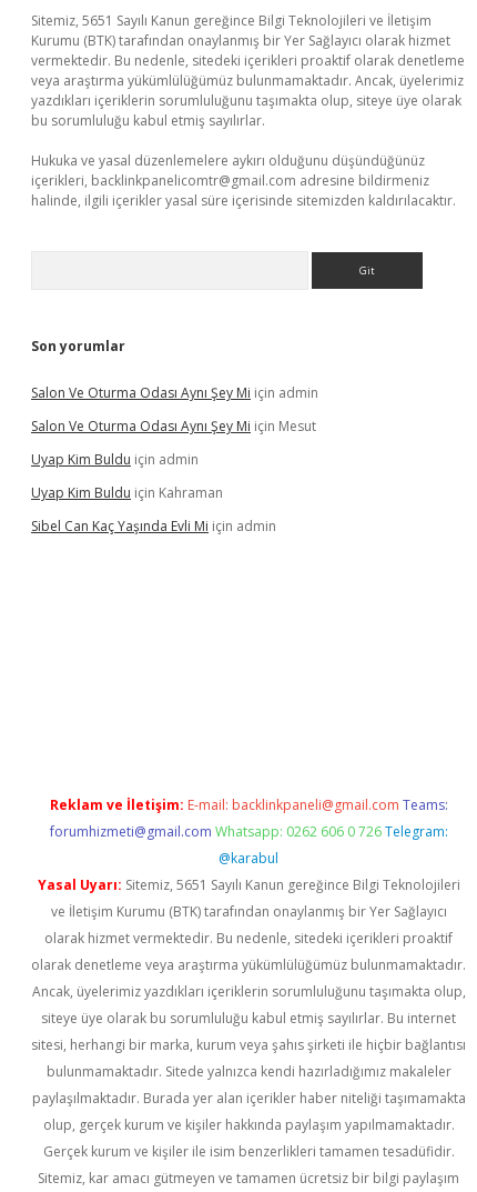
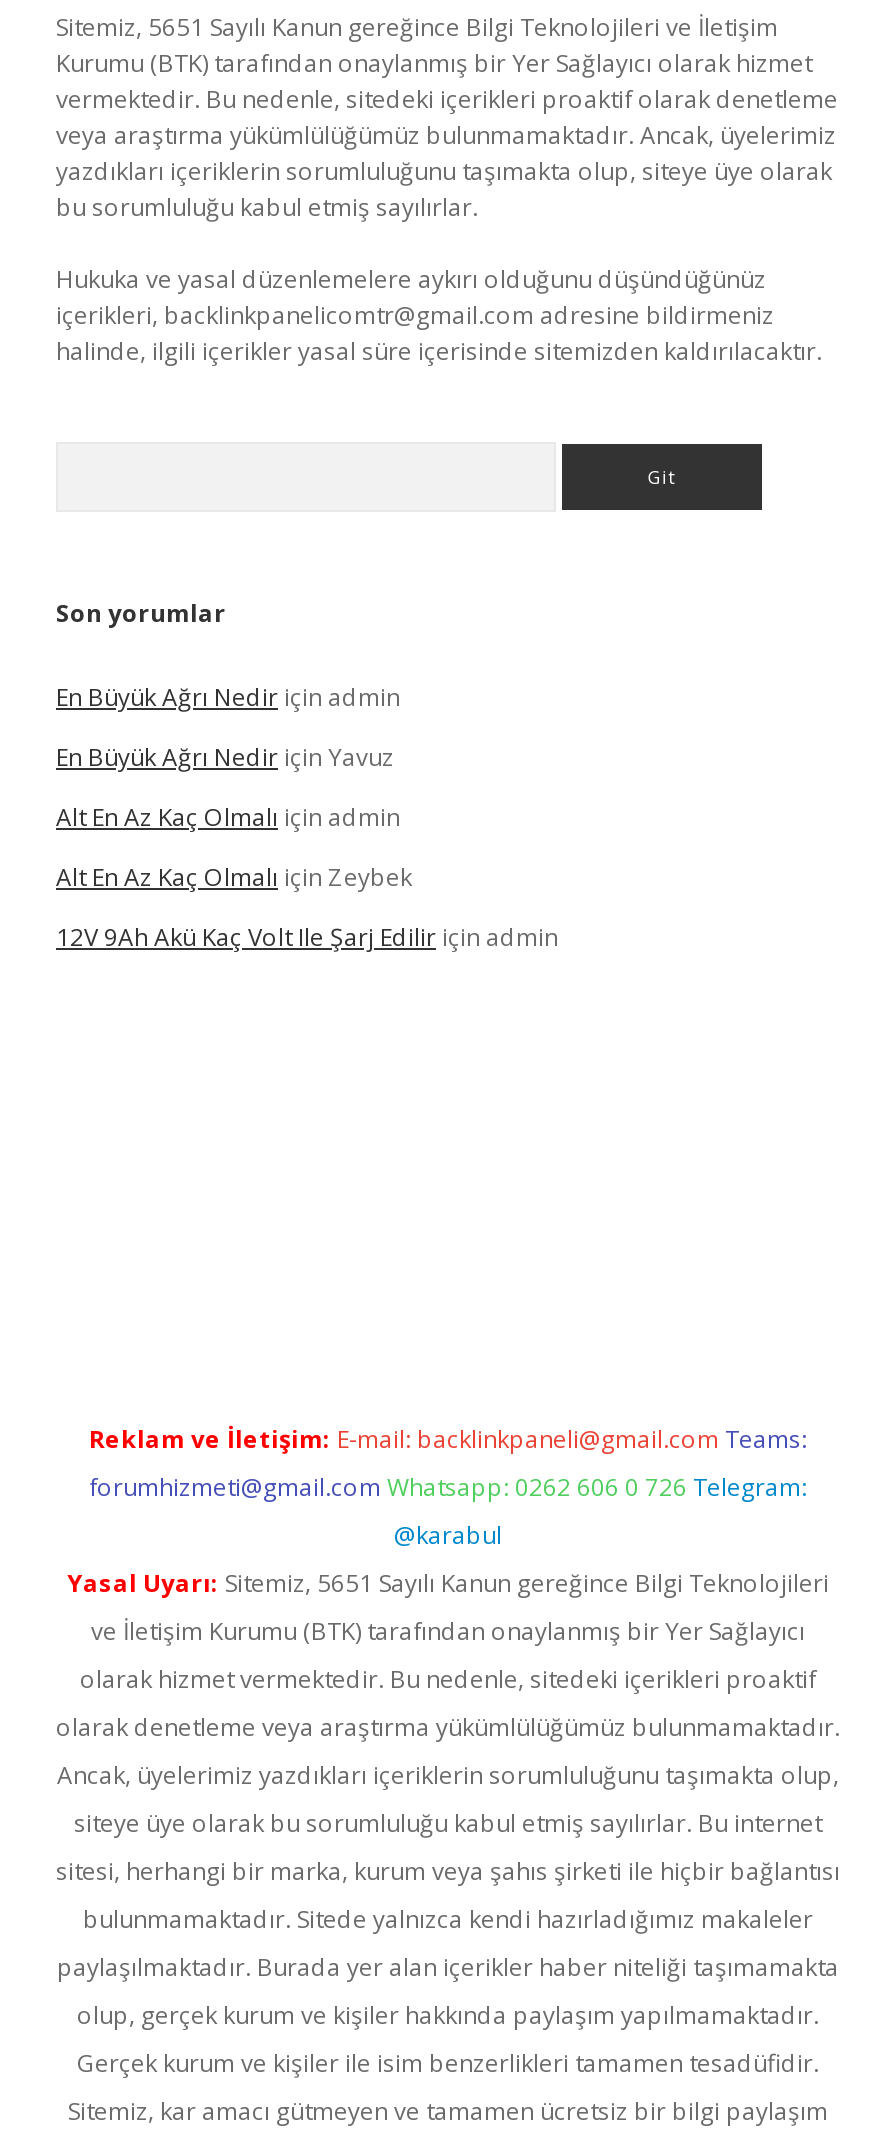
- Salon Ve Oturma Odası Aynı Şey Mi için admin
+ En Büyük Ağrı Nedir için admin

- Salon Ve Oturma Odası Aynı Şey Mi için Mesut
+ En Büyük Ağrı Nedir için Yavuz

- Uyap Kim Buldu için admin
+ Alt En Az Kaç Olmalı için admin

- Uyap Kim Buldu için Kahraman
+ Alt En Az Kaç Olmalı için Zeybek

- Sibel Can Kaç Yaşında Evli Mi için admin
+ 12V 9Ah Akü Kaç Volt Ile Şarj Edilir için admin
